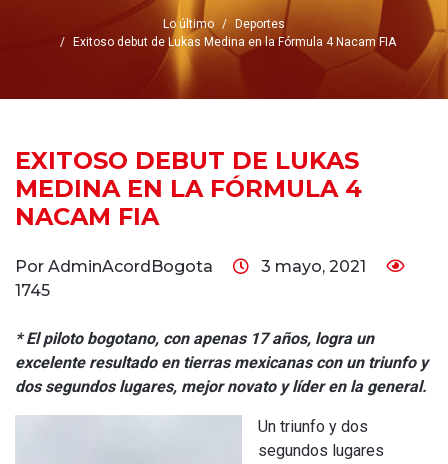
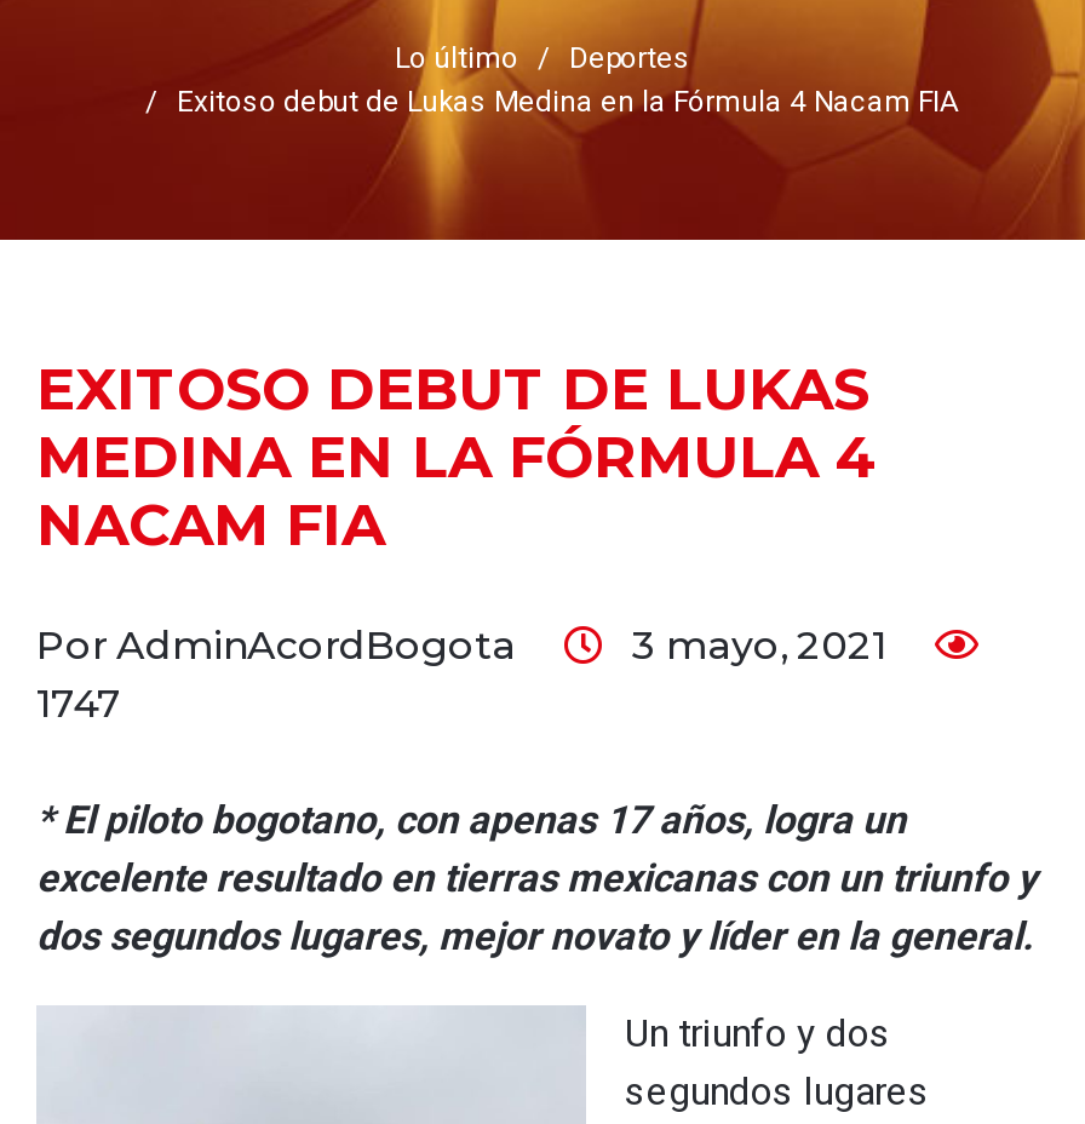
- 1745
+ 1747
